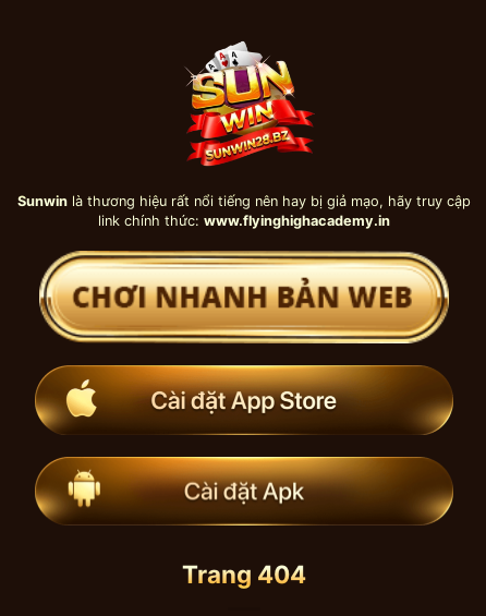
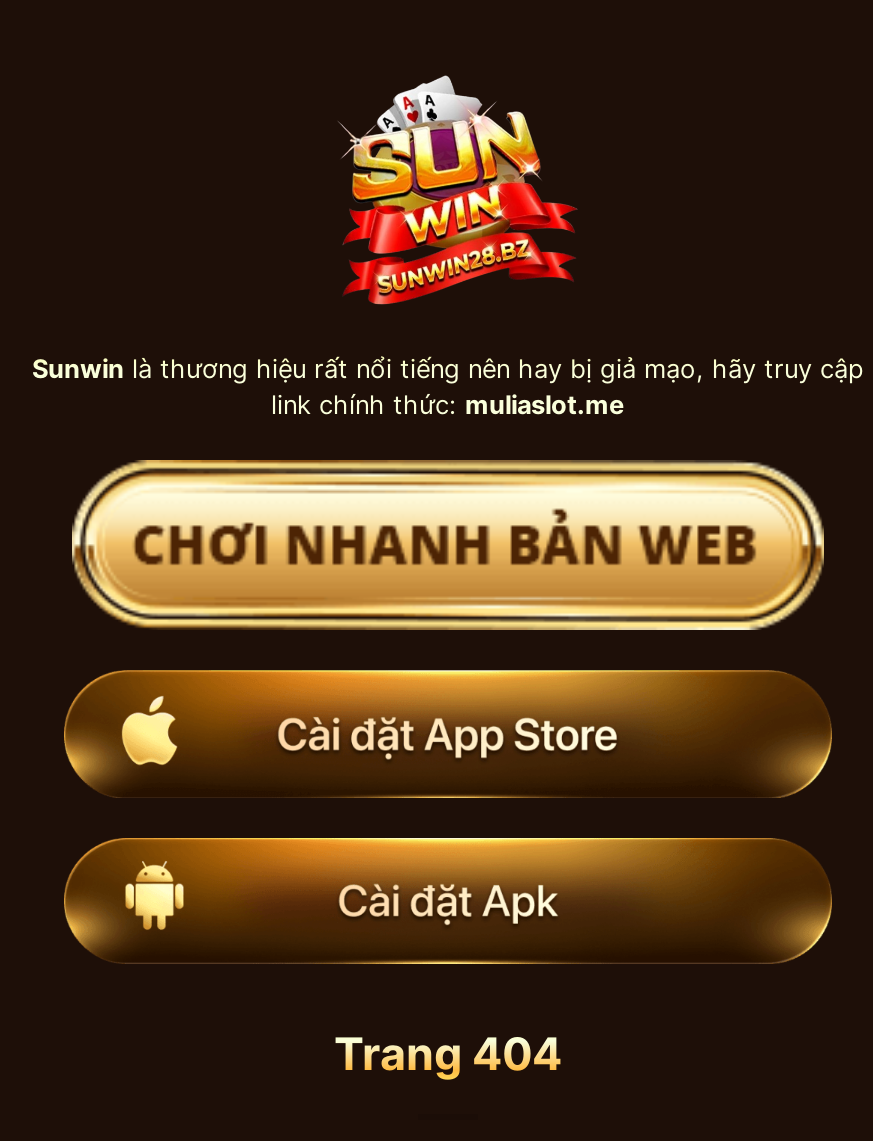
- link chính thức: www.flyinghighacademy.in
+ link chính thức: muliaslot.me
